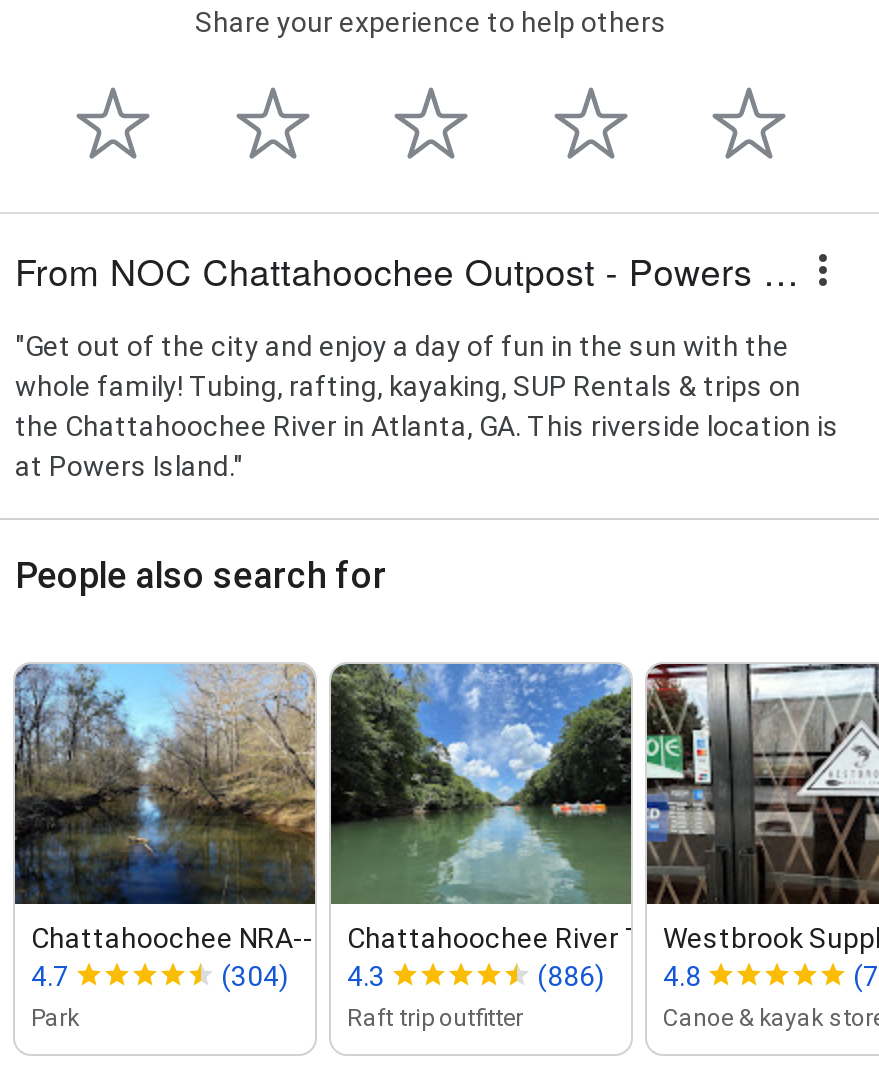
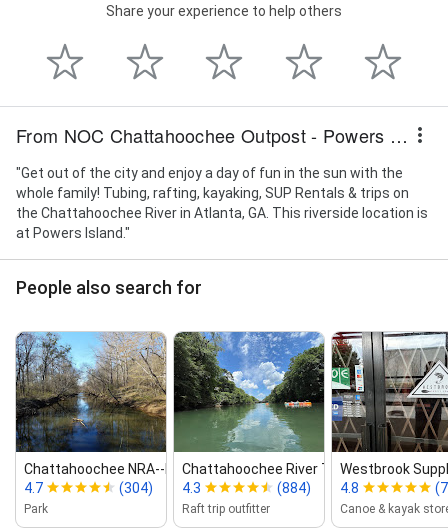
- (886) 4.8
+ (884) 4.8
